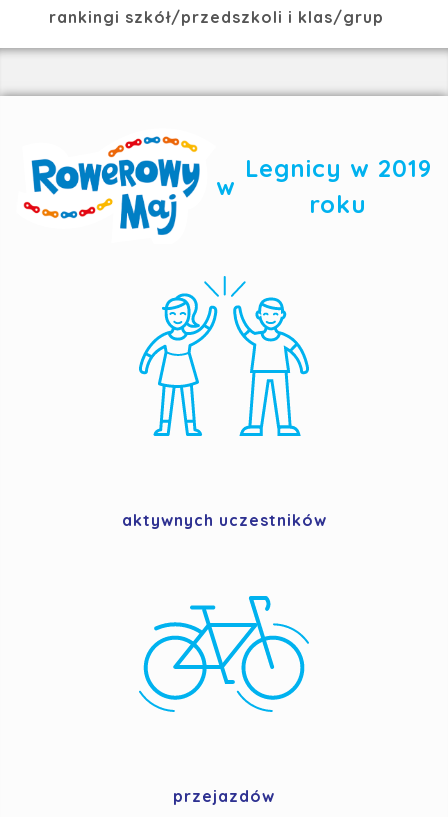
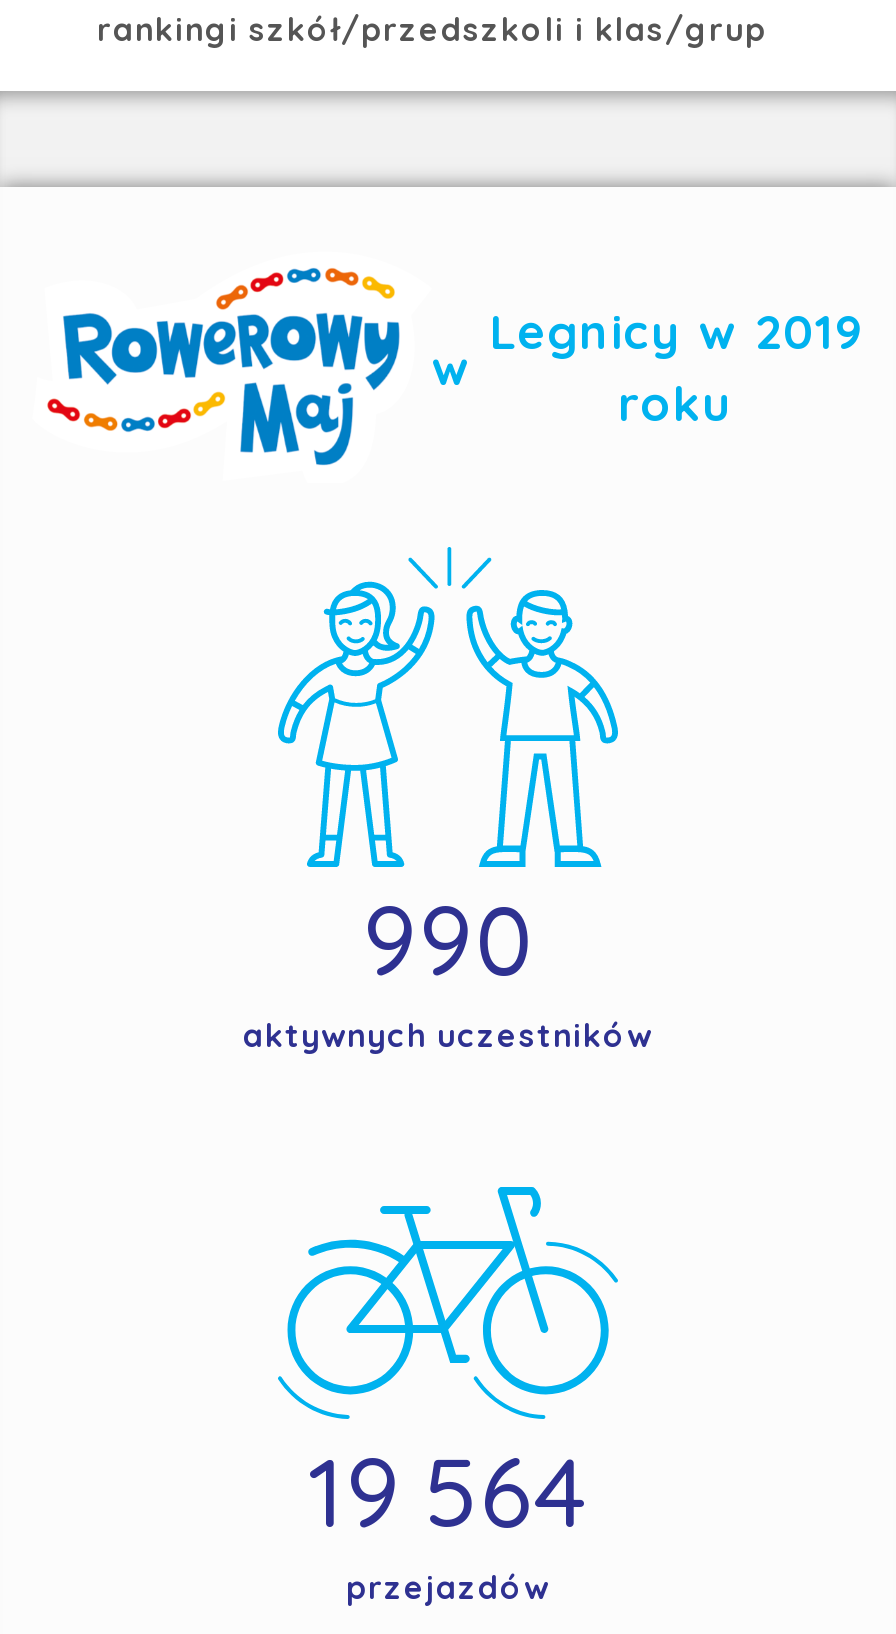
+ 990

+ 19 564
